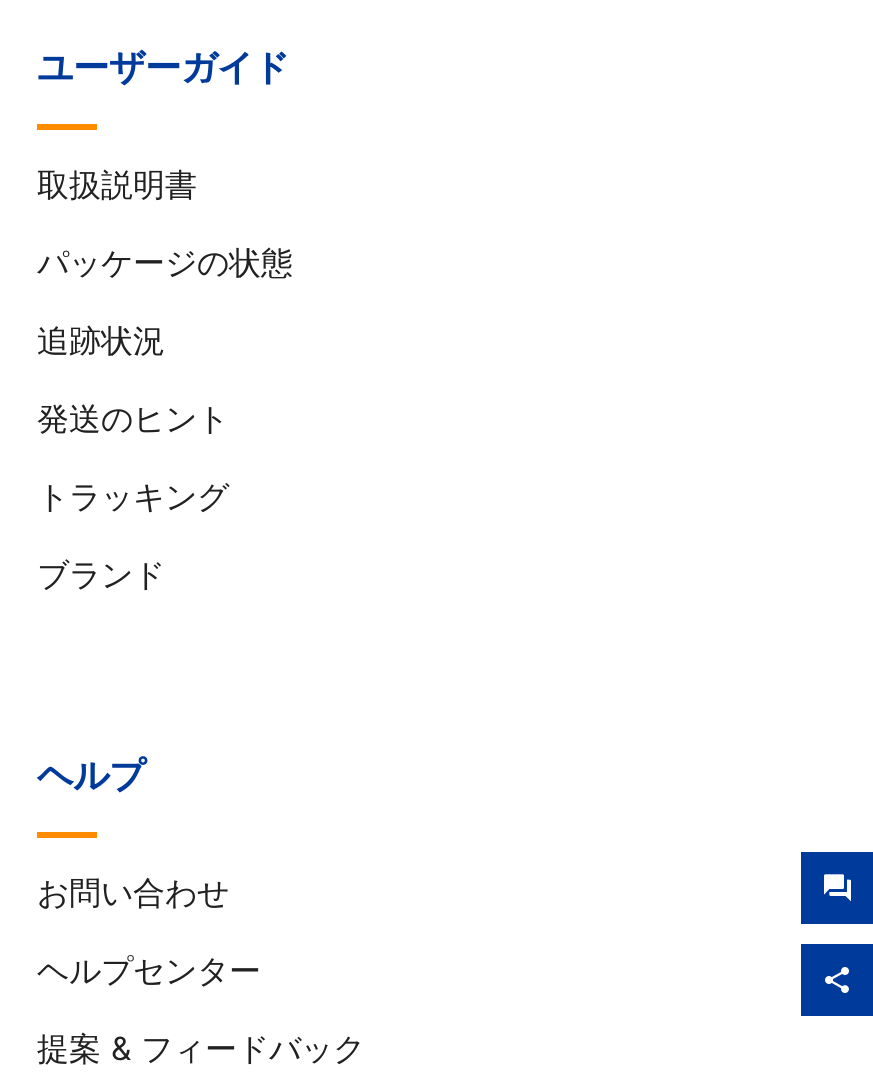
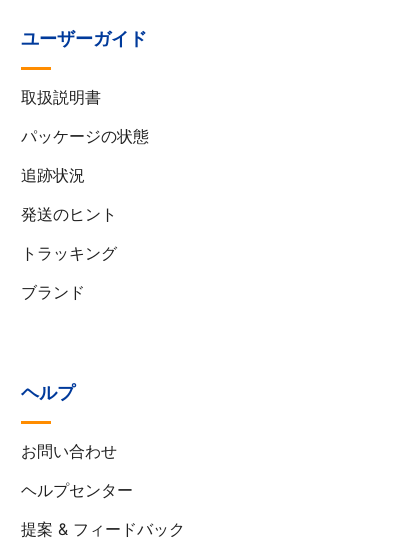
- [image]

- [image]
